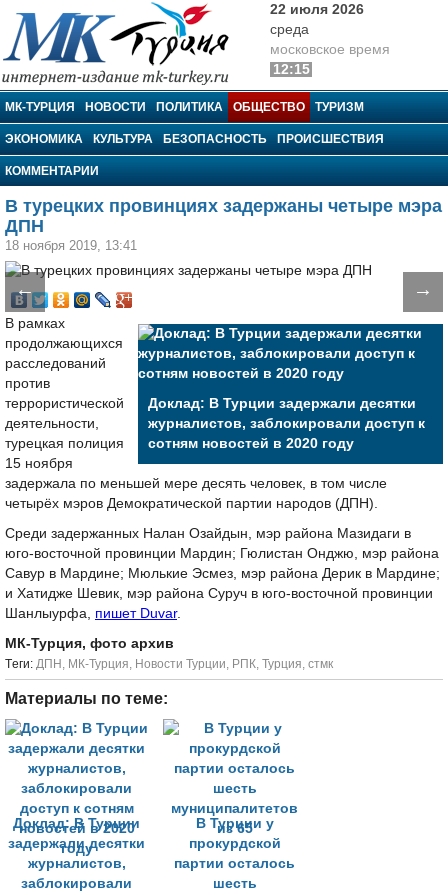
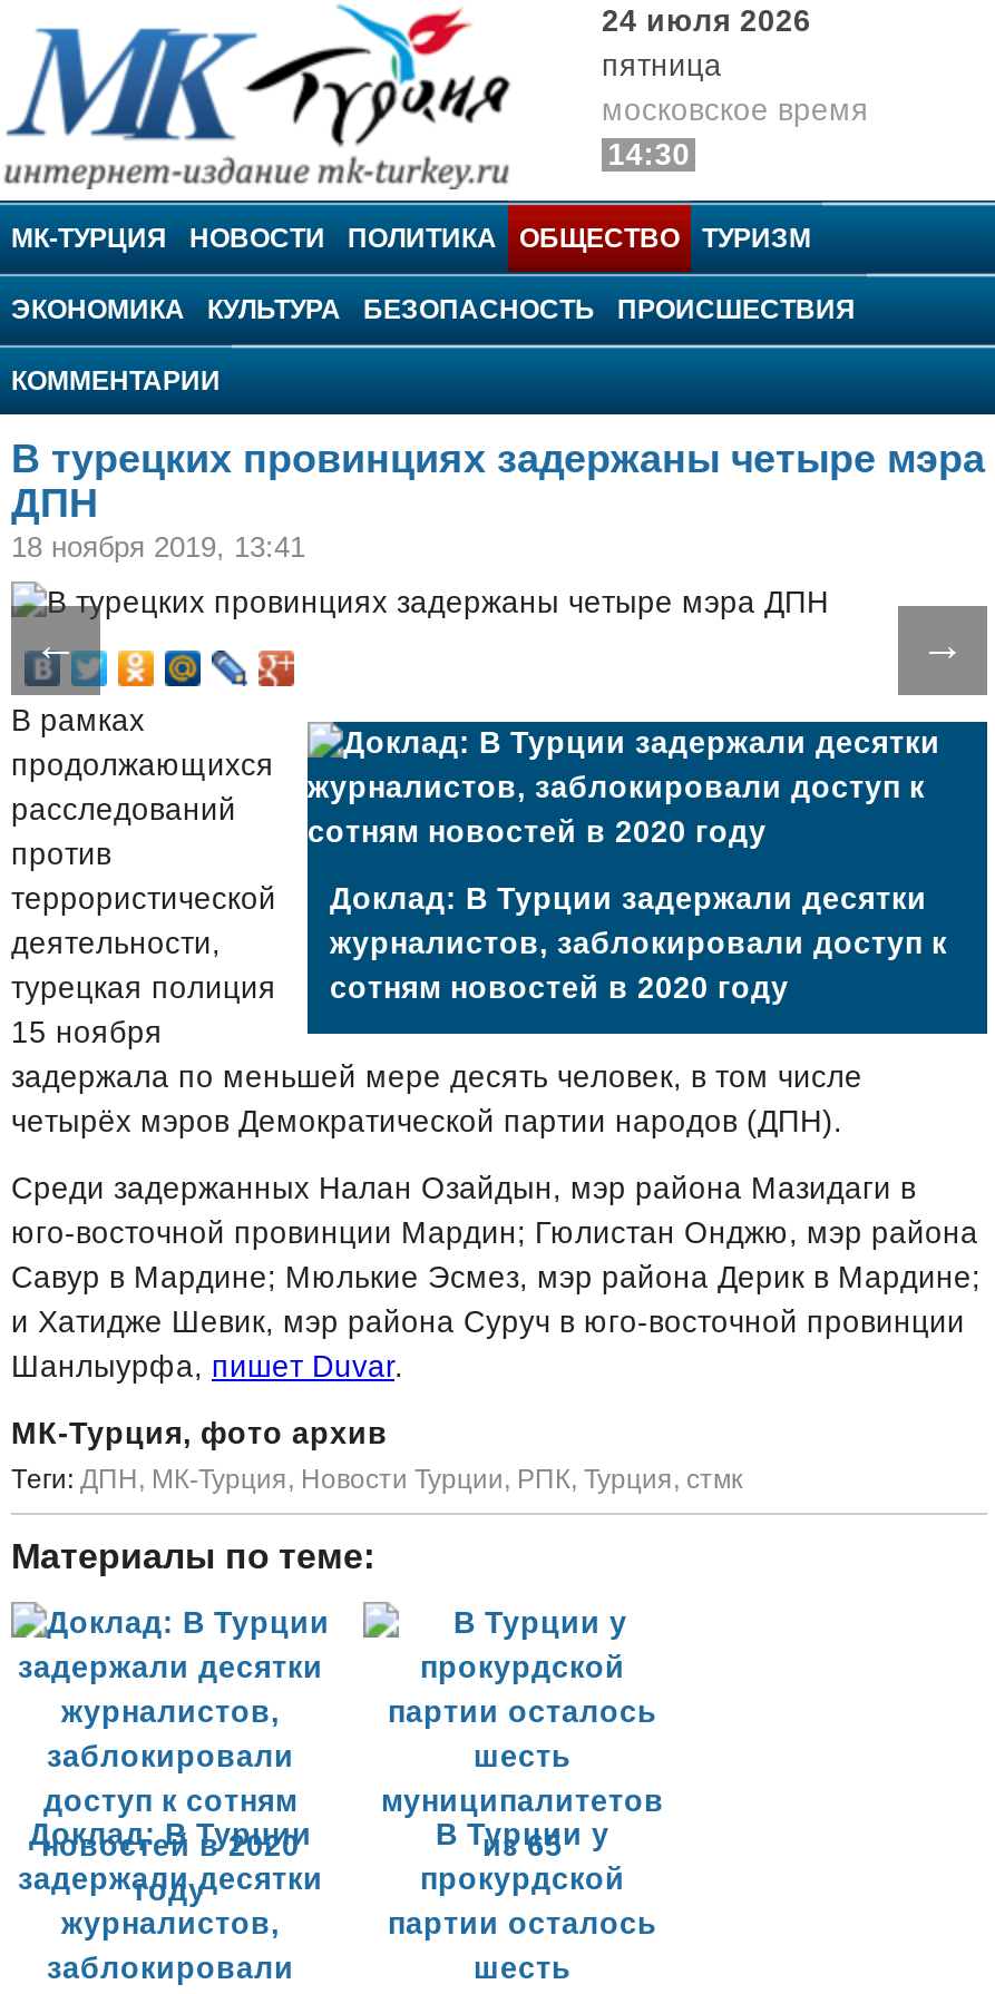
- 22 июля 2026
- среда
+ 24 июля 2026
+ пятница

- 12:15
+ 14:30
